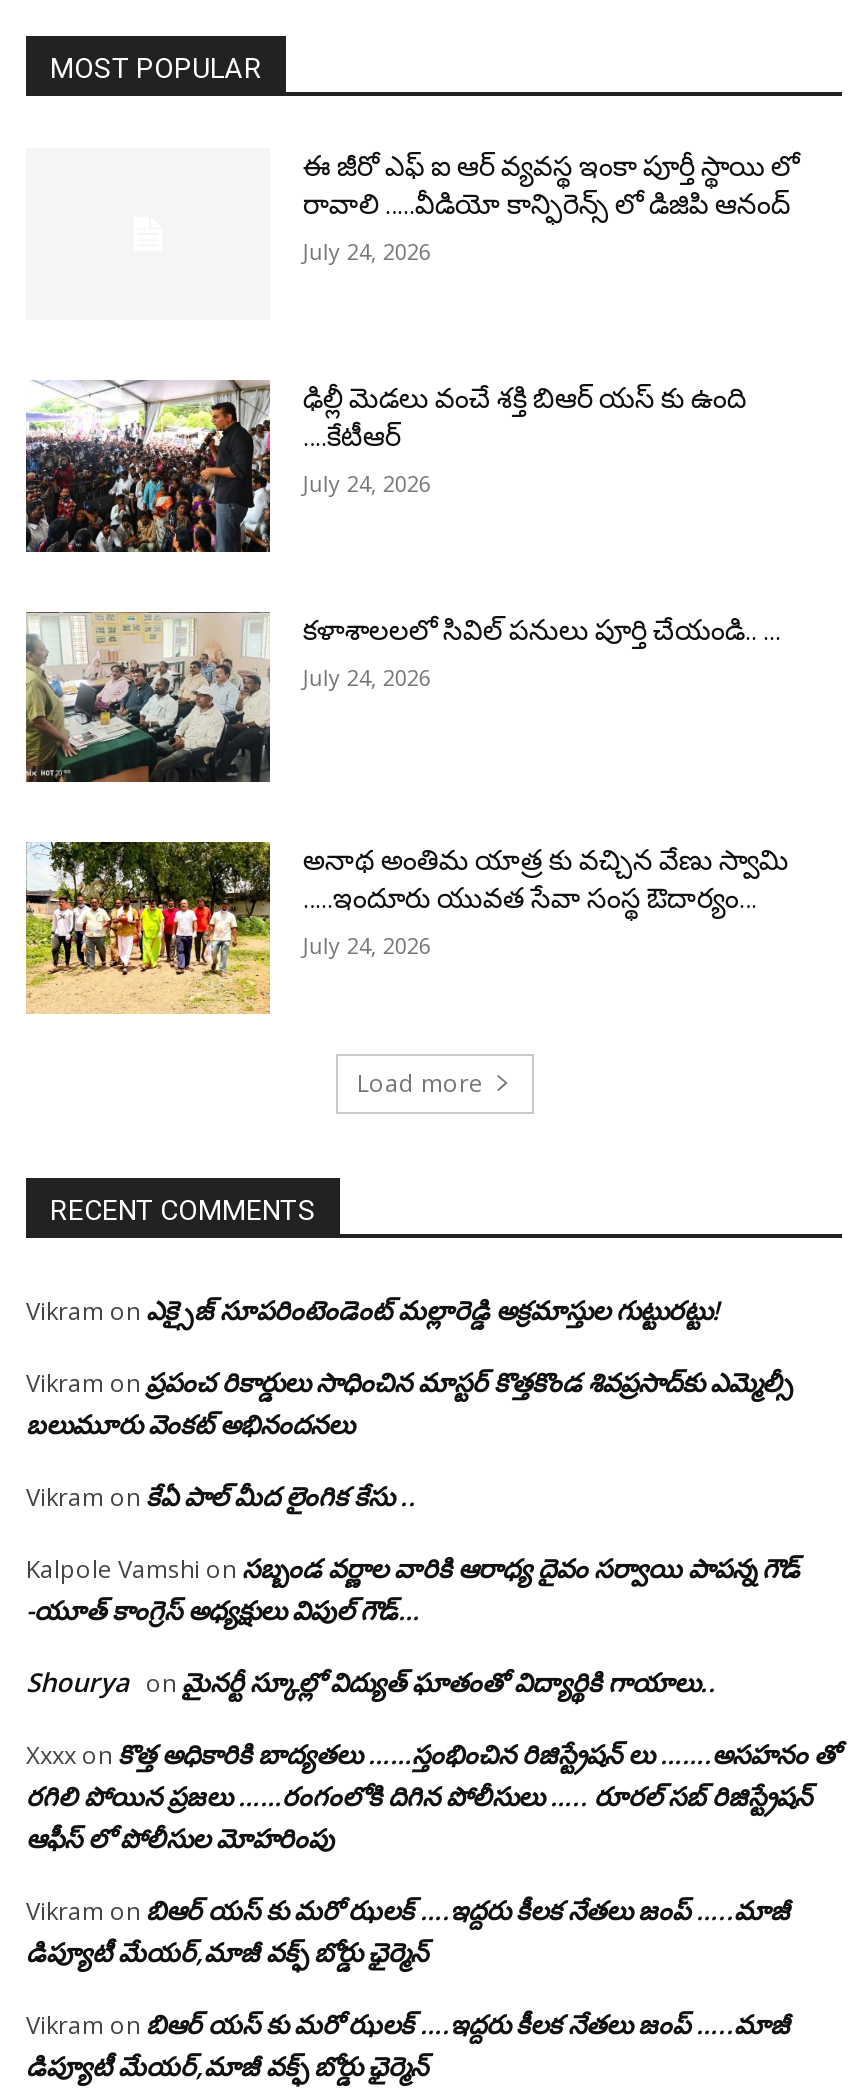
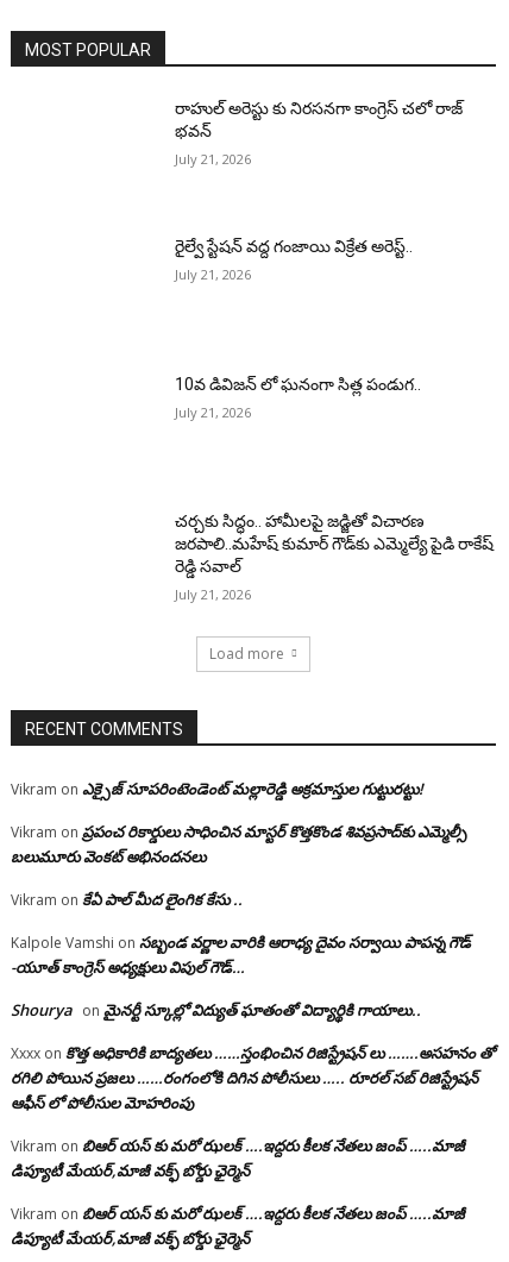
- ఈ జీరో ఎఫ్ ఐ ఆర్ వ్యవస్థ ఇంకా పూర్తీ స్థాయి లో
- రావాలి …..వీడియో కాన్ఫిరెన్స్ లో డిజిపి ఆనంద్
+ రాహుల్ అరెస్టు కు నిరసనగా కాంగ్రెస్ చలో రాజ్
+ భవన్

- July 24, 2026
+ July 21, 2026

- [image]

- ఢిల్లీ మెడలు వంచే శక్తి బిఆర్ యస్ కు ఉంది
- ….కేటీఆర్
+ రైల్వే స్టేషన్ వద్ద గంజాయి విక్రేత అరెస్ట్..

- July 24, 2026
+ July 21, 2026

- [image]

- కళాశాలలలో సివిల్ పనులు పూర్తి చేయండి.. ...
+ 10వ డివిజన్ లో ఘనంగా సిత్ల పండుగ..

- July 24, 2026
+ July 21, 2026

- [image]

- అనాథ అంతిమ యాత్ర కు వచ్చిన వేణు స్వామి
- …..ఇందూరు యువత సేవా సంస్థ ఔదార్యం…
+ చర్చకు సిద్ధం.. హామీలపై జడ్జితో విచారణ
+ జరపాలి..మహేష్ కుమార్ గౌడ్‌కు ఎమ్మెల్యే పైడి రాకేష్
+ రెడ్డి సవాల్

- July 24, 2026
+ July 21, 2026
